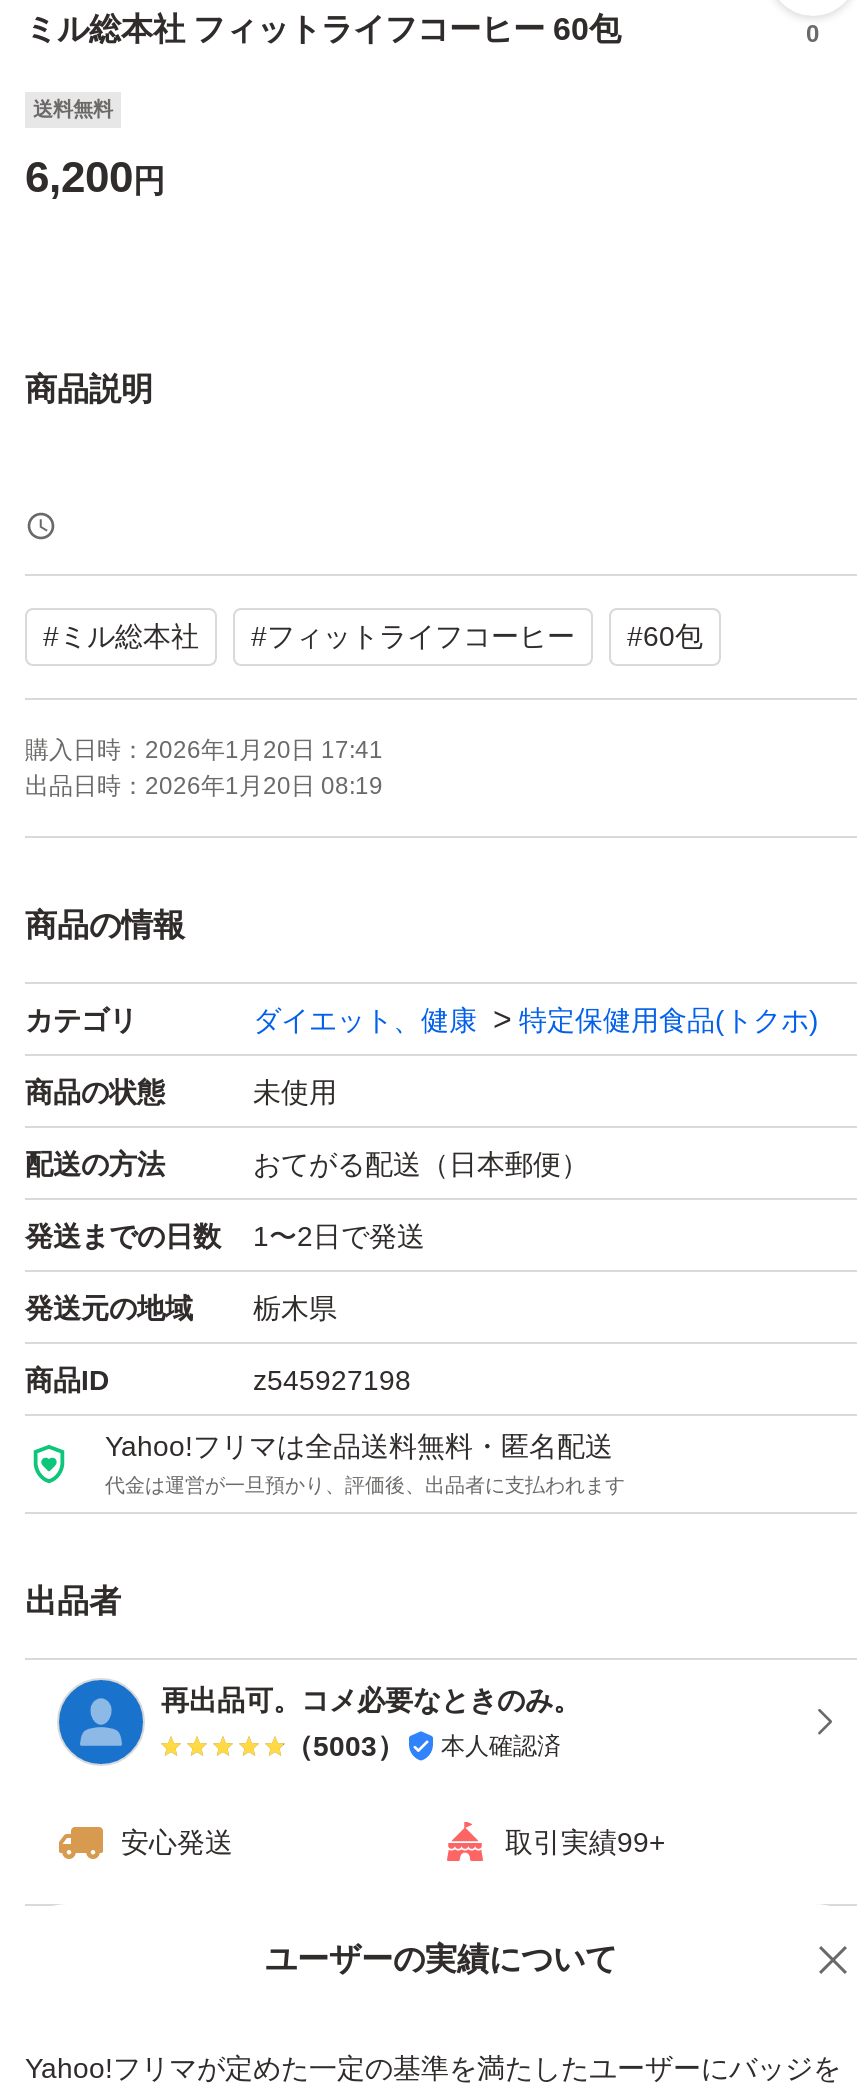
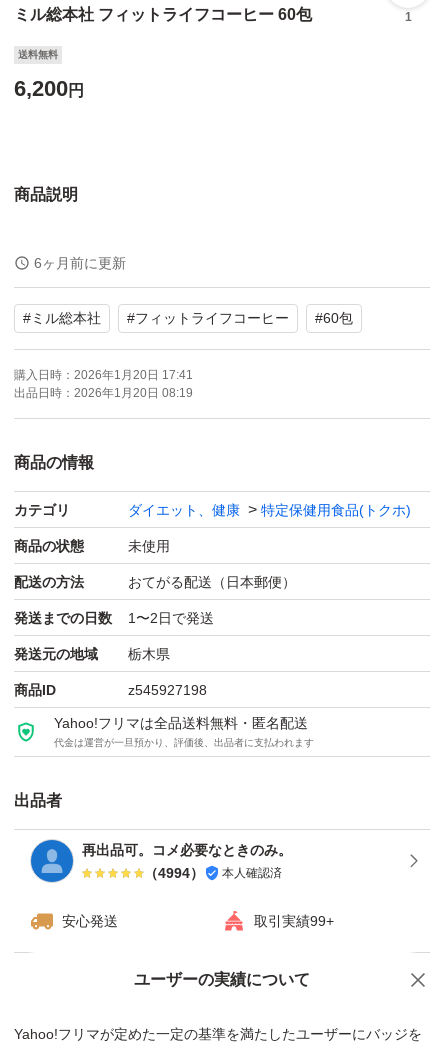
- 0
+ 1

+ 6ヶ月前に更新

- （5003） 本人確認済
+ （4994） 本人確認済
